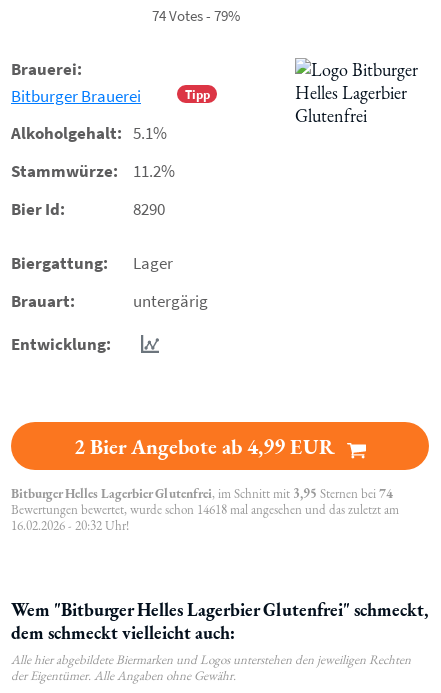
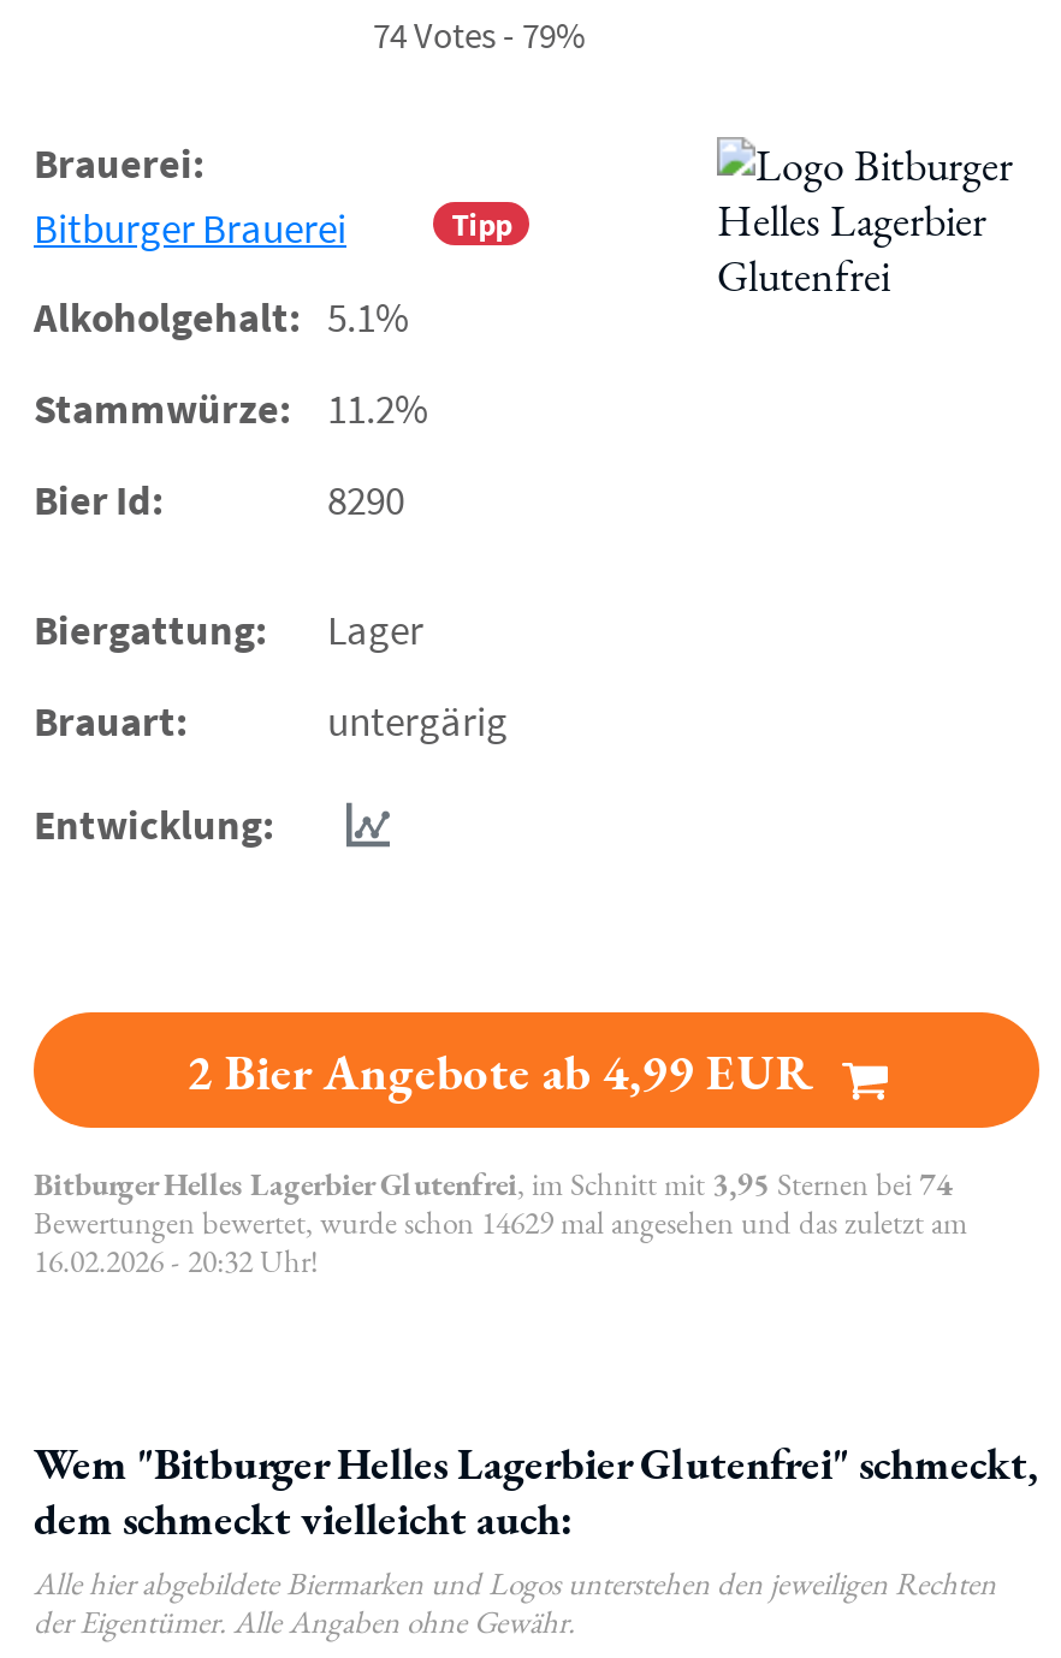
- Bewertungen bewertet, wurde schon 14618 mal angesehen und das zuletzt am
+ Bewertungen bewertet, wurde schon 14629 mal angesehen und das zuletzt am
